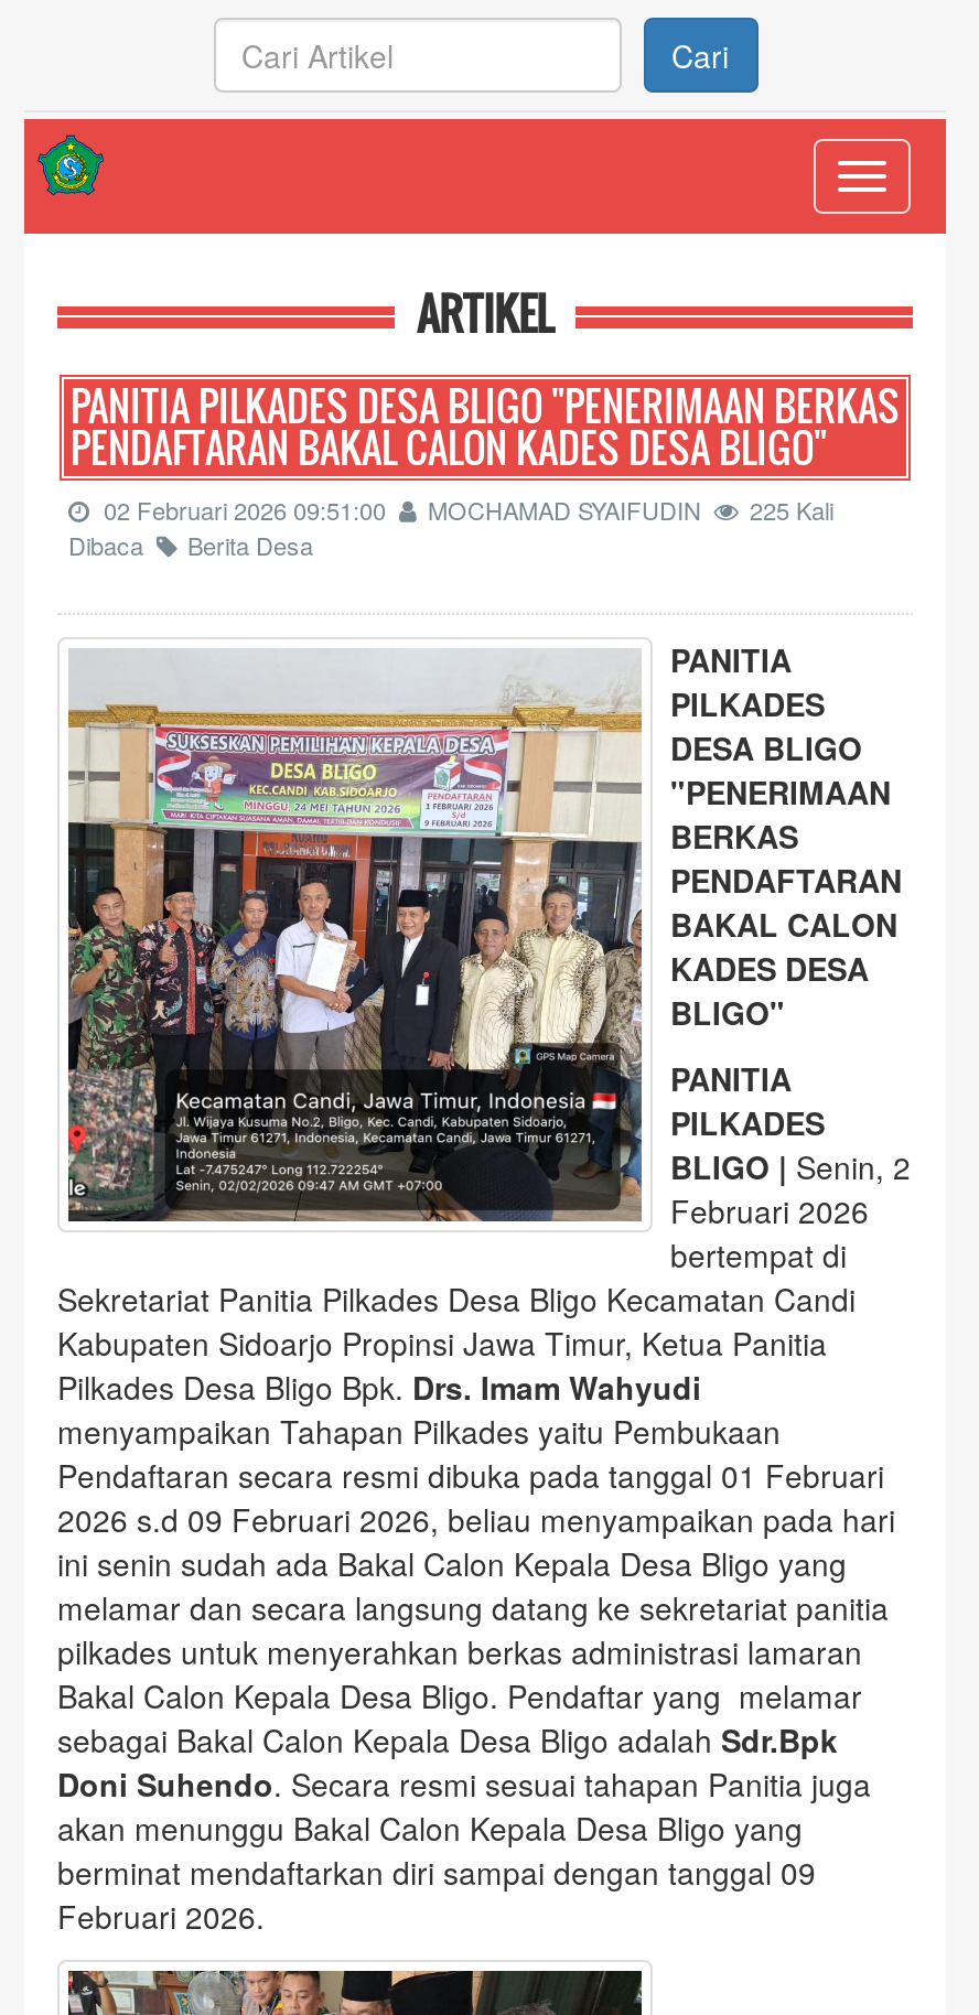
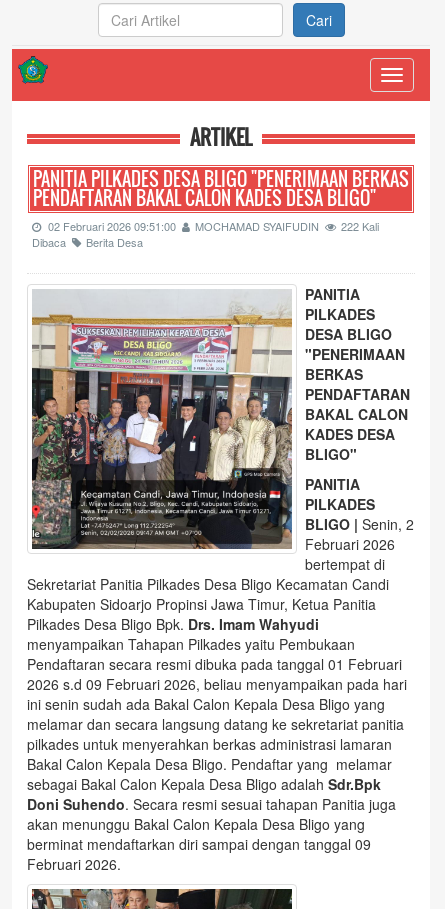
- 02 Februari 2026 09:51:00 MOCHAMAD SYAIFUDIN 225 Kali
+ 02 Februari 2026 09:51:00 MOCHAMAD SYAIFUDIN 222 Kali
